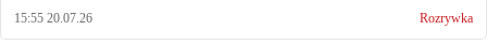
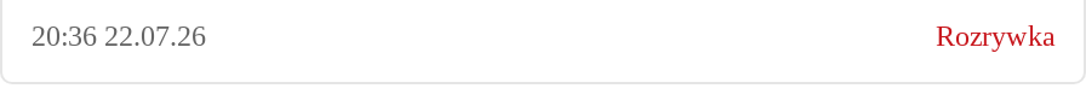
- 15:55 20.07.26
+ 20:36 22.07.26
